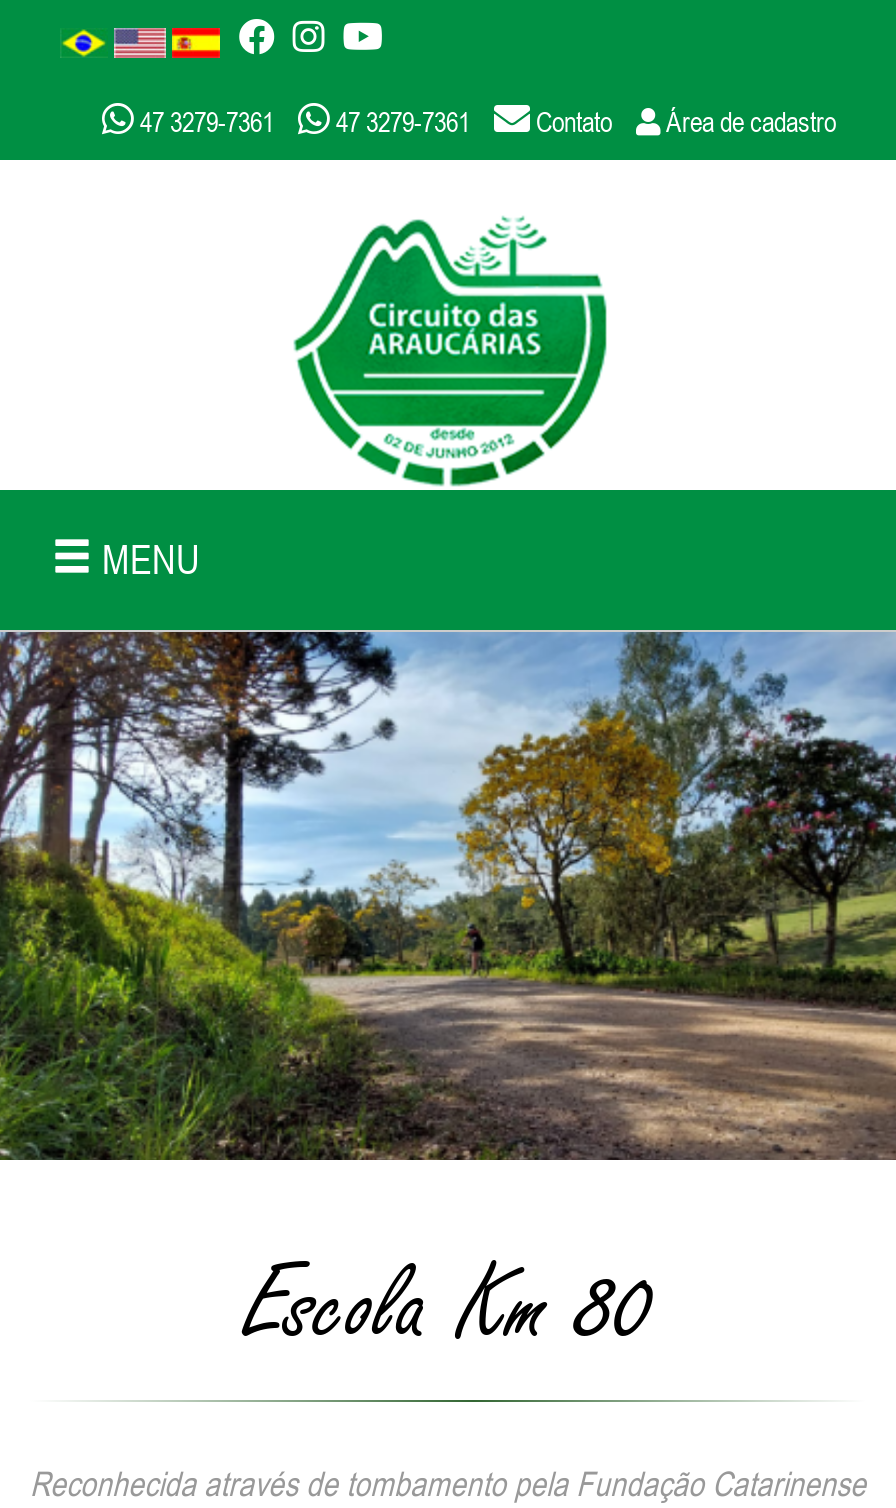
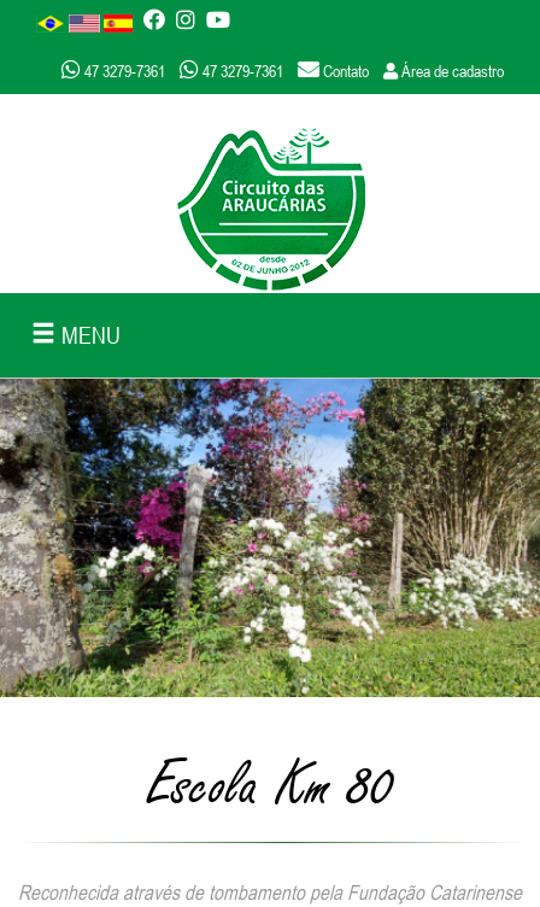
- [image]
+ [image]
